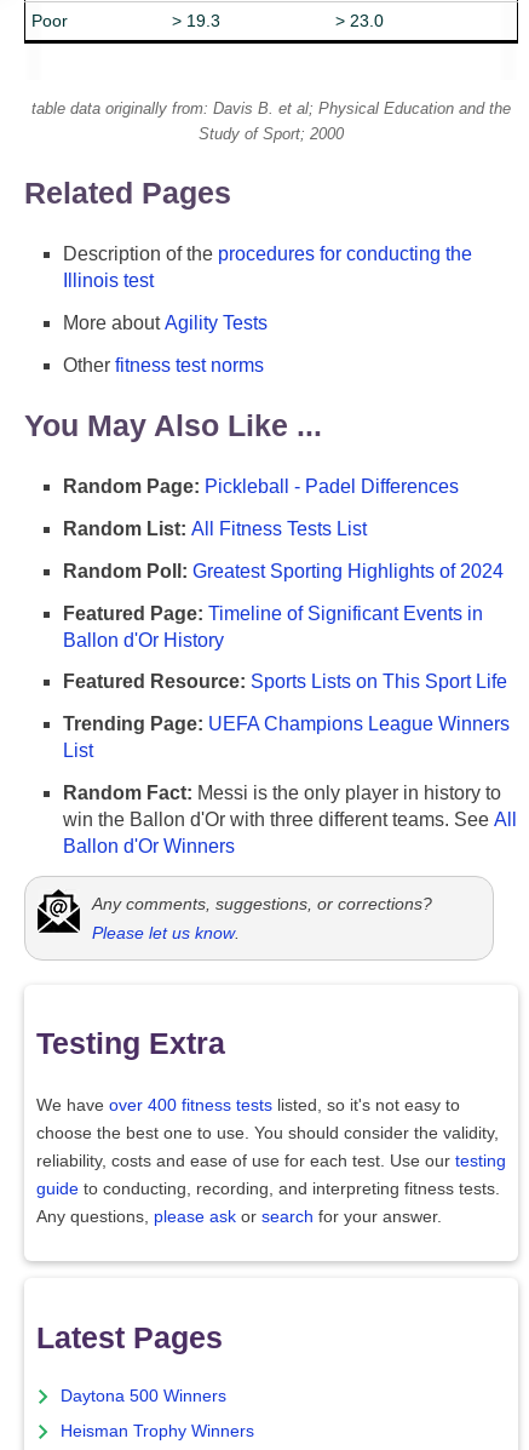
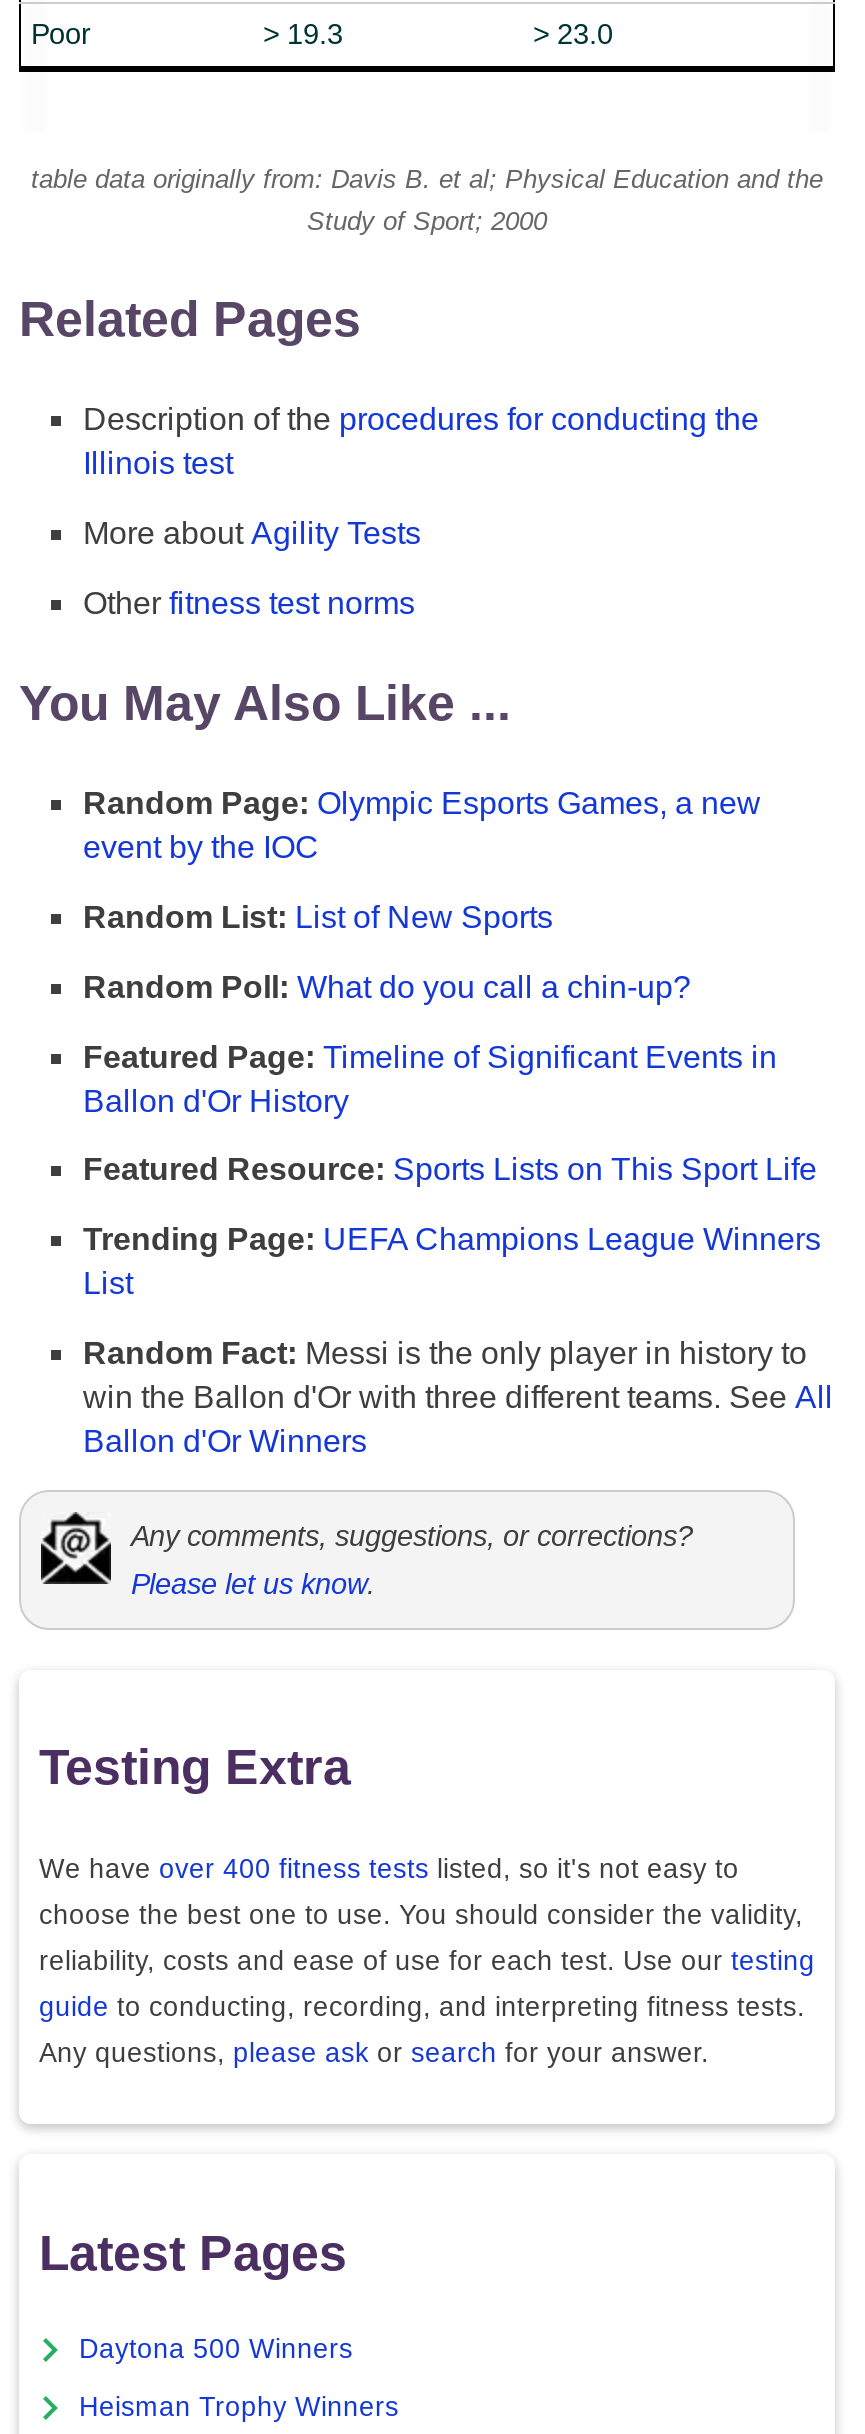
- Random Page: Pickleball - Padel Differences
+ Random Page: Olympic Esports Games, a new
+ event by the IOC

- Random List: All Fitness Tests List
+ Random List: List of New Sports

- Random Poll: Greatest Sporting Highlights of 2024
+ Random Poll: What do you call a chin-up?
